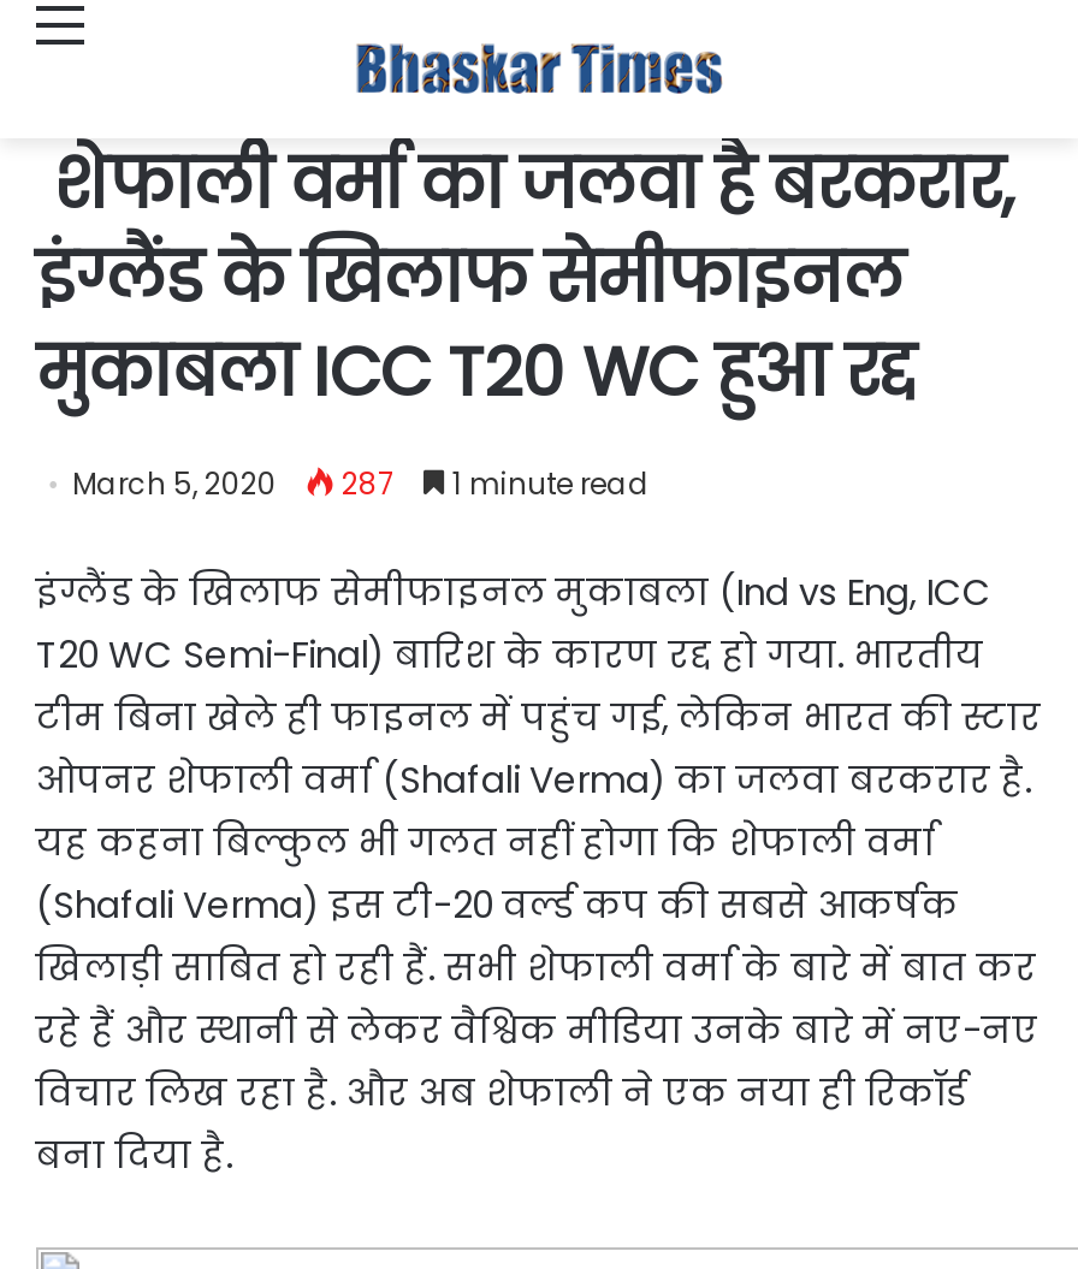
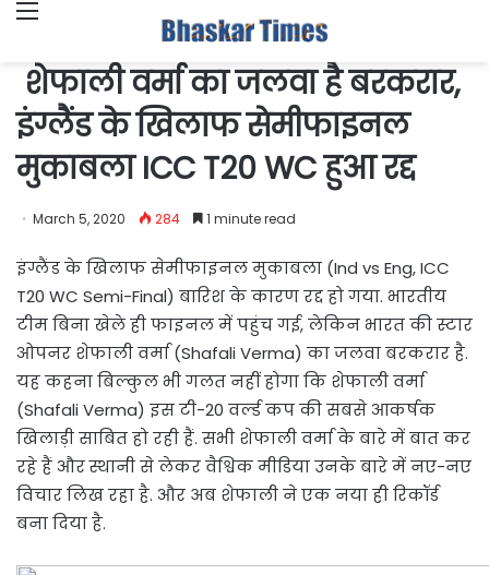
- March 5, 2020 287 1 minute read
+ March 5, 2020 284 1 minute read
